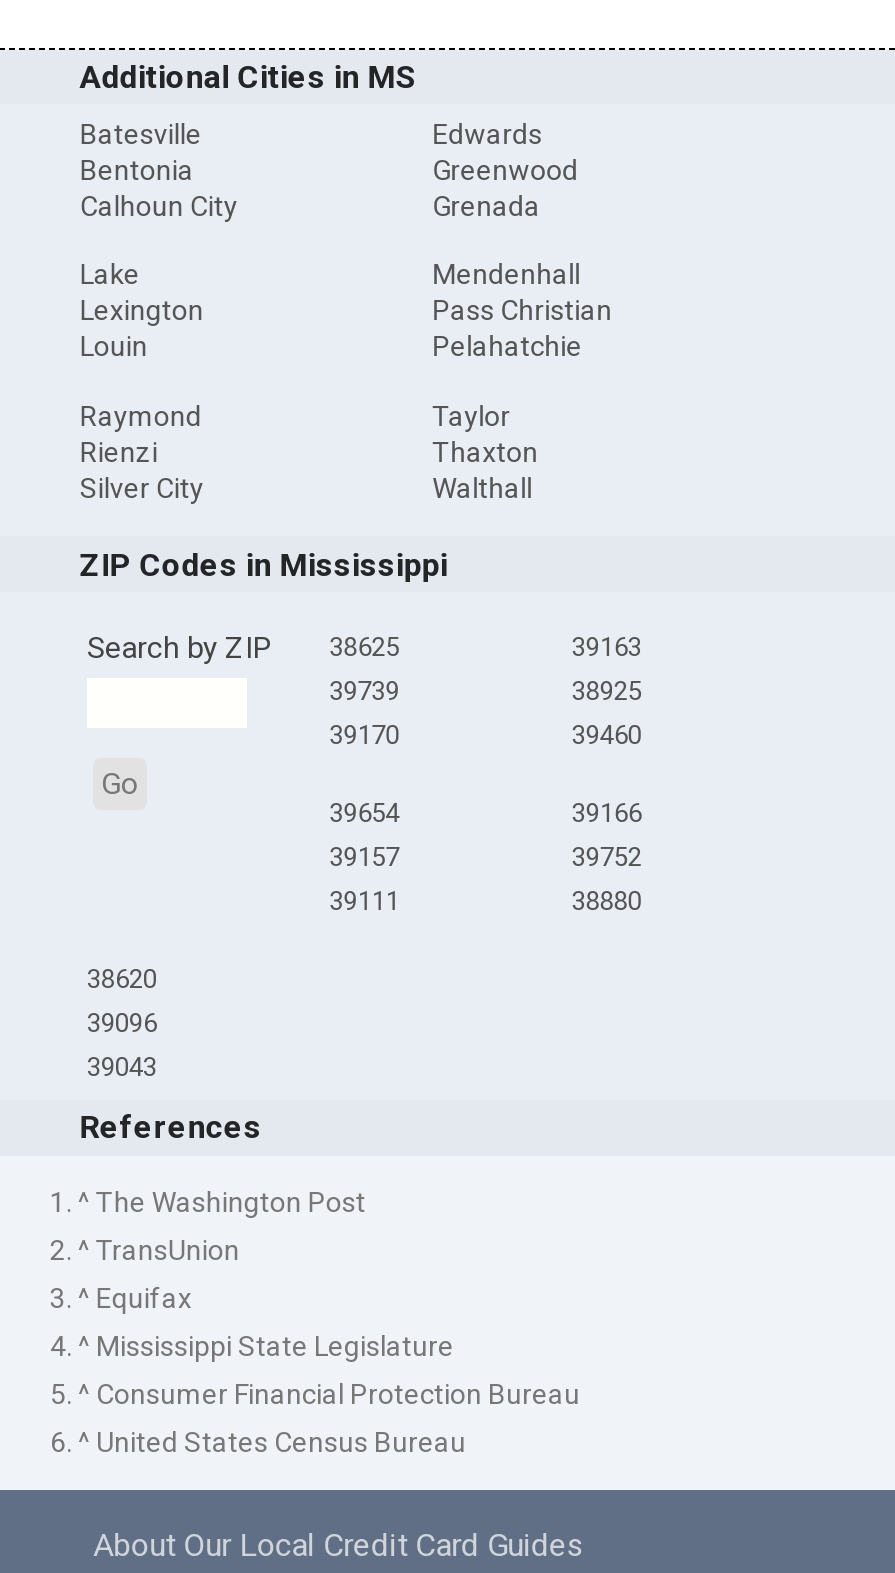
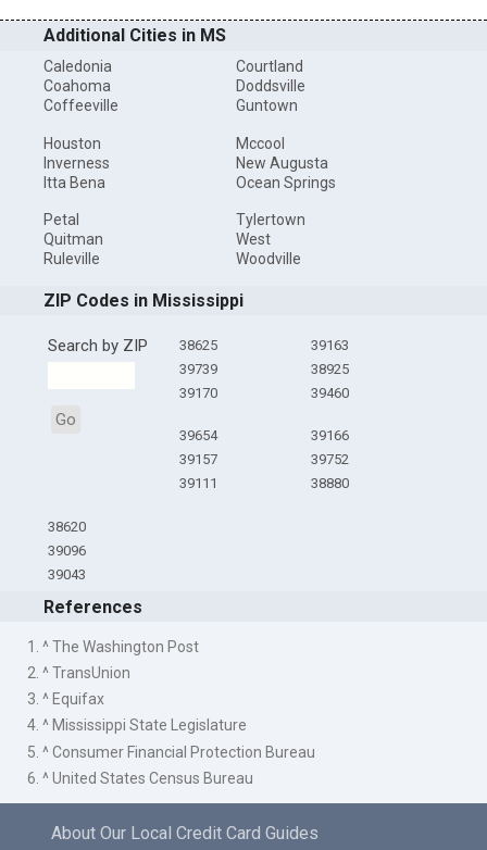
- Batesville
- Bentonia
- Calhoun City
+ Caledonia
+ Coahoma
+ Coffeeville

- Edwards
- Greenwood
- Grenada
+ Courtland
+ Doddsville
+ Guntown

- Lake
- Lexington
- Louin
+ Houston
+ Inverness
+ Itta Bena

- Mendenhall
- Pass Christian
- Pelahatchie
+ Mccool
+ New Augusta
+ Ocean Springs

- Raymond
- Rienzi
- Silver City
+ Petal
+ Quitman
+ Ruleville

- Taylor
- Thaxton
- Walthall
+ Tylertown
+ West
+ Woodville
